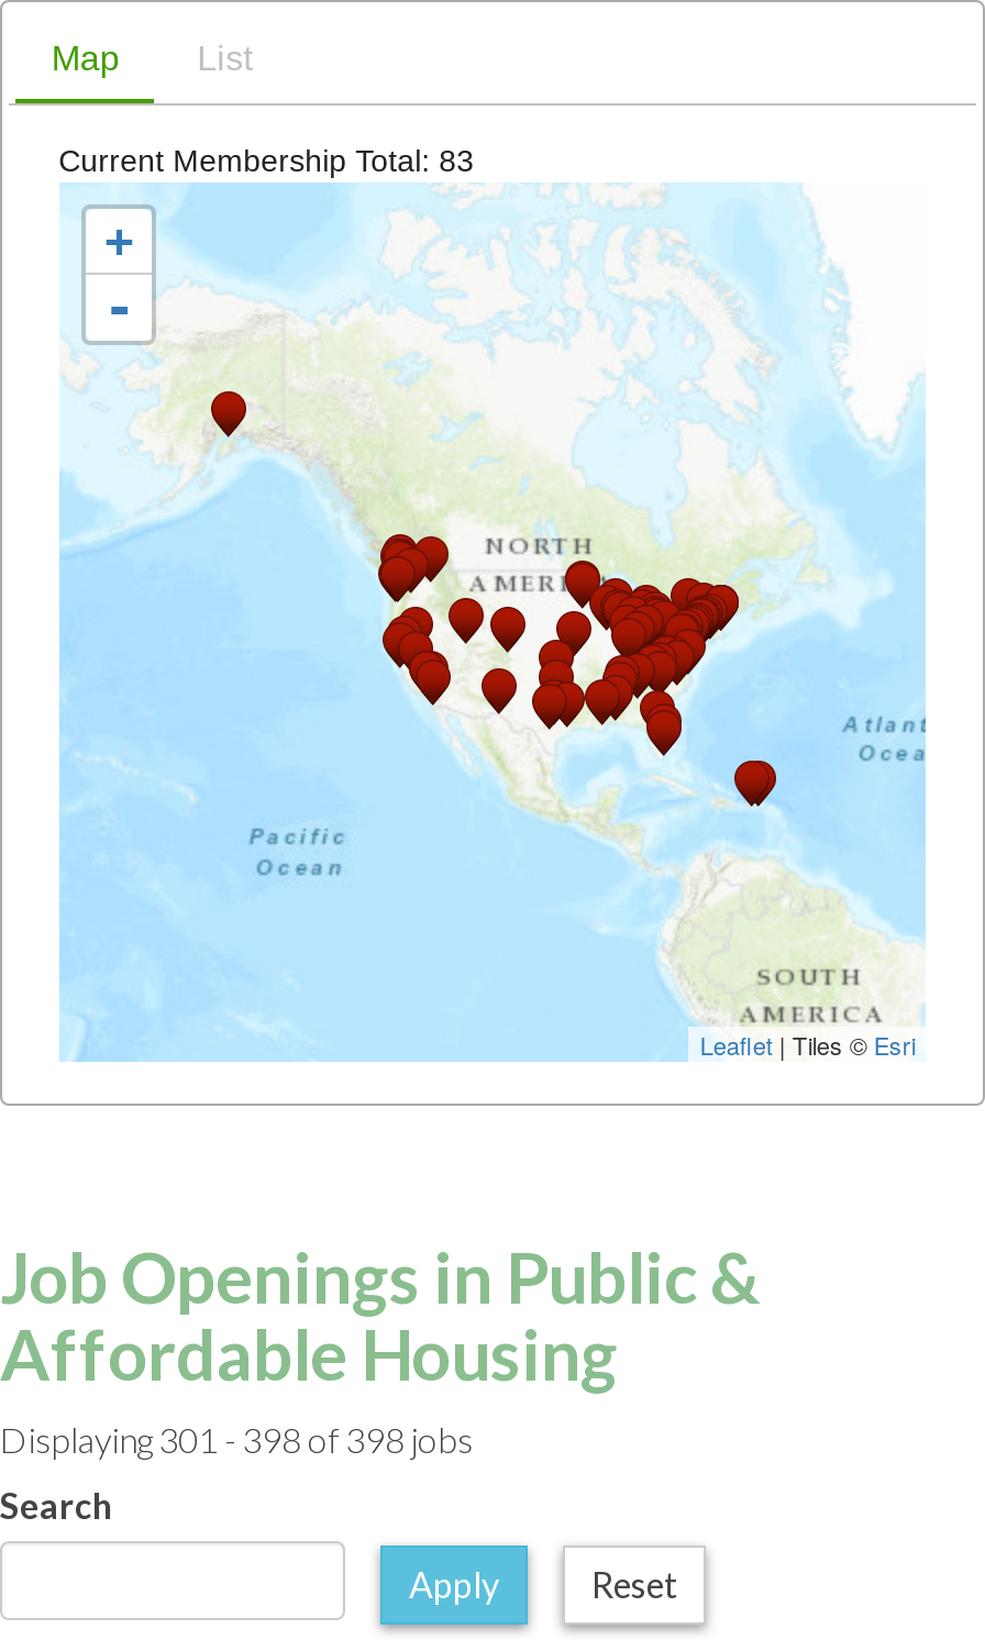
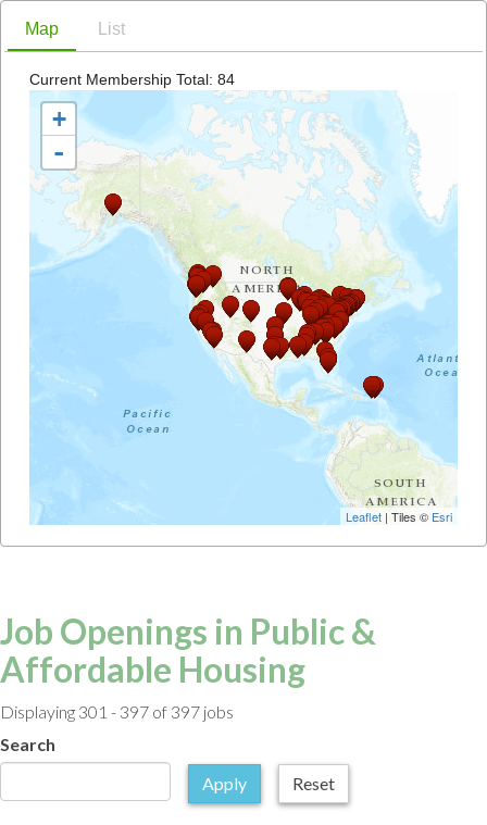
- Current Membership Total: 83
+ Current Membership Total: 84

- Displaying 301 - 398 of 398 jobs
+ Displaying 301 - 397 of 397 jobs
